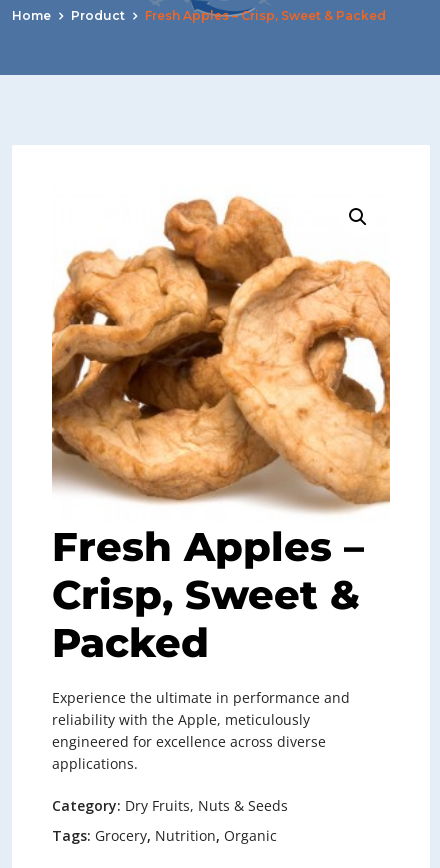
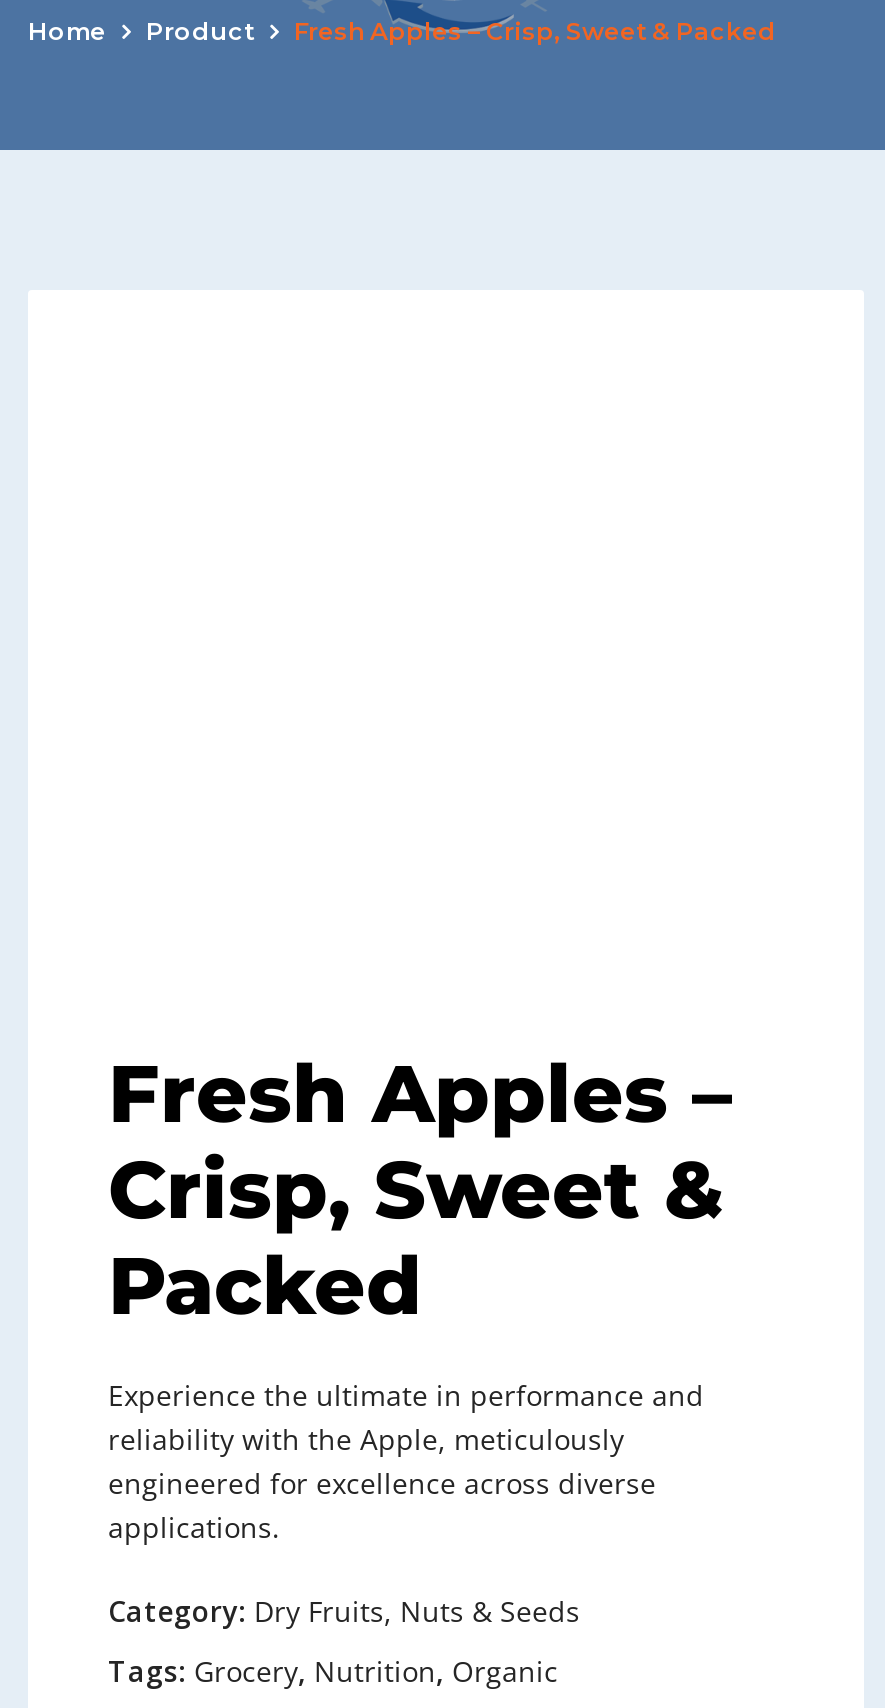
- [image]
